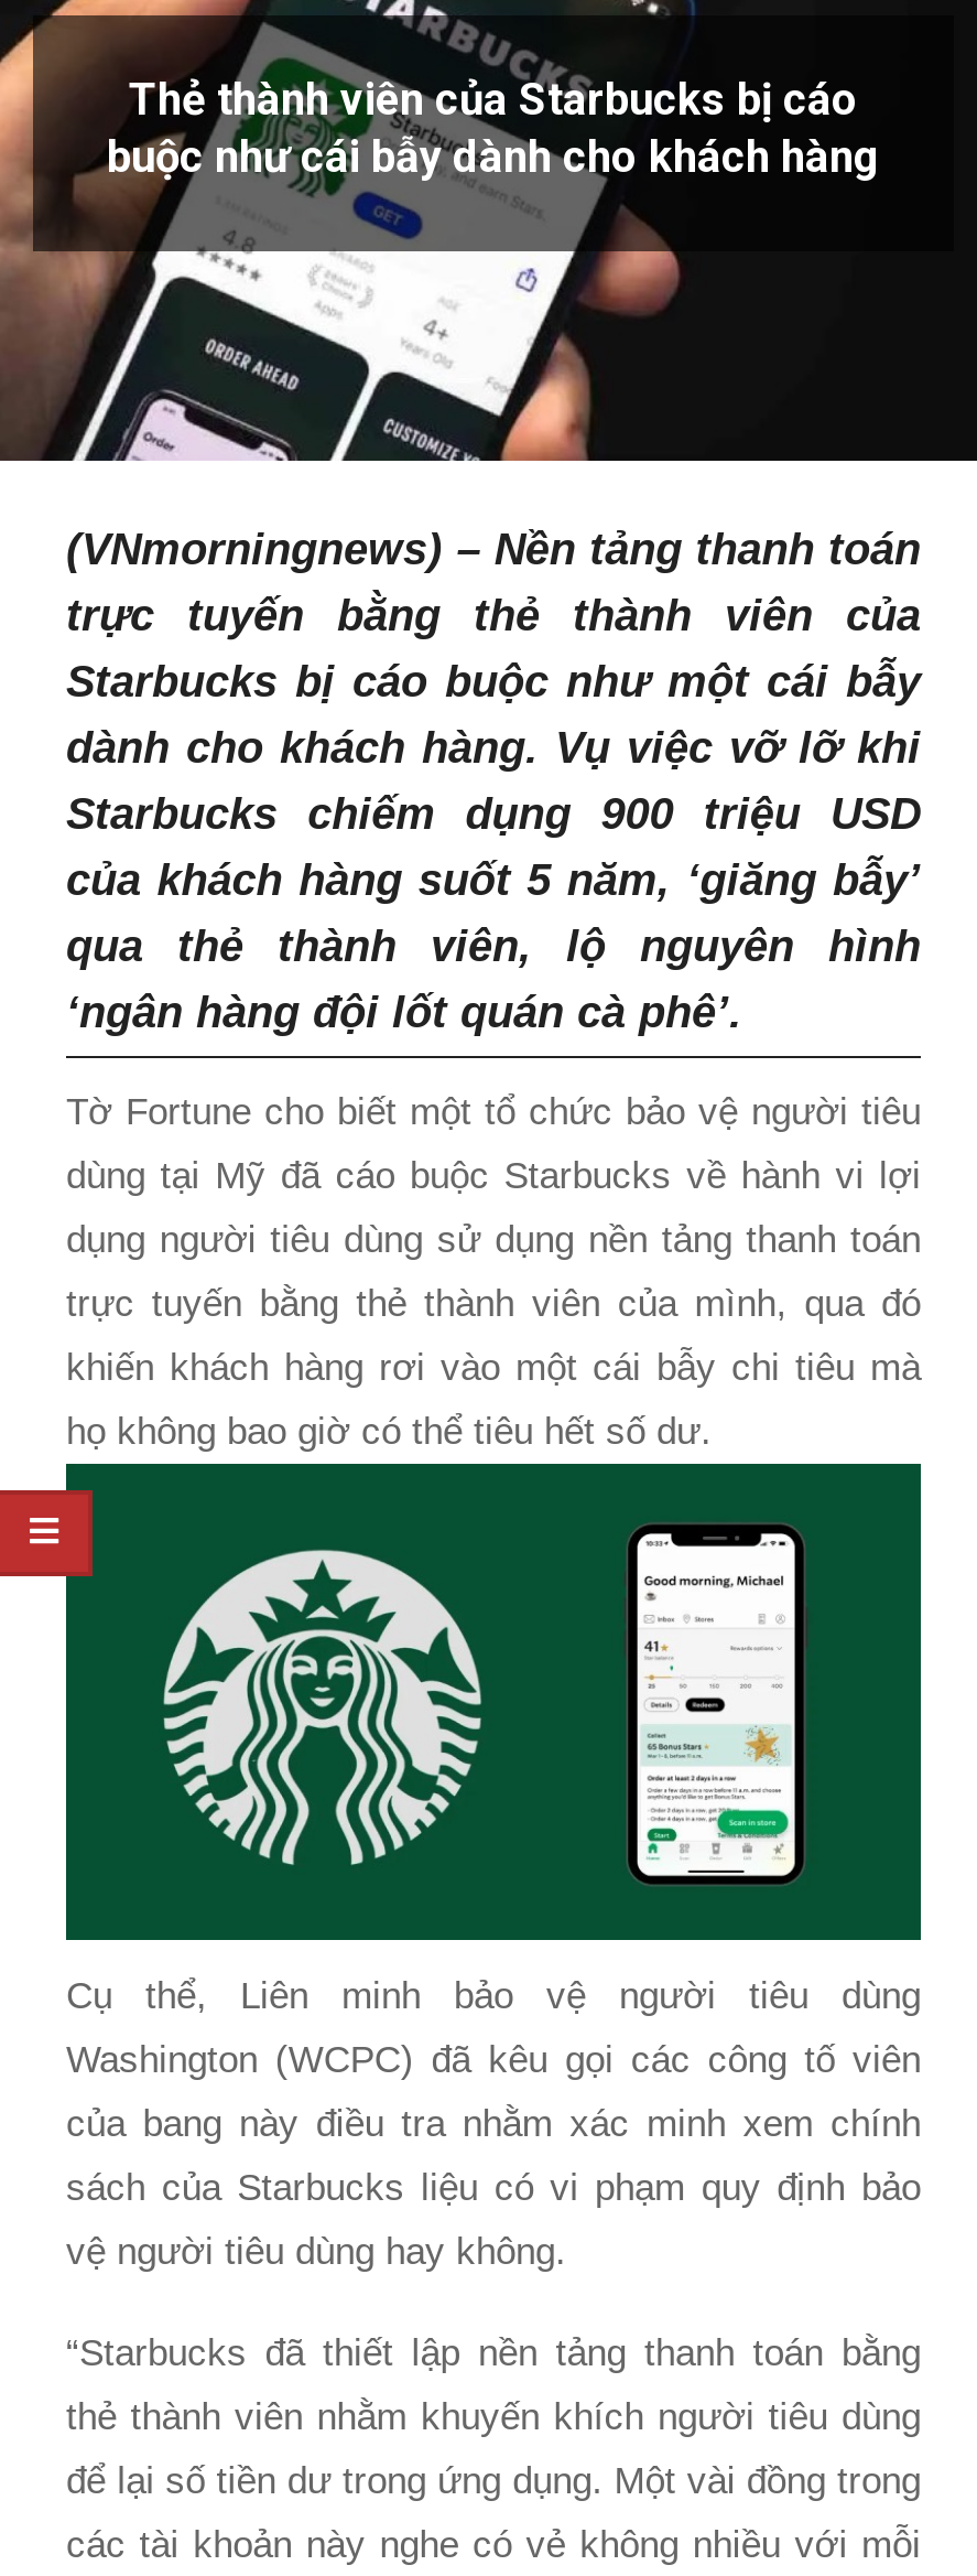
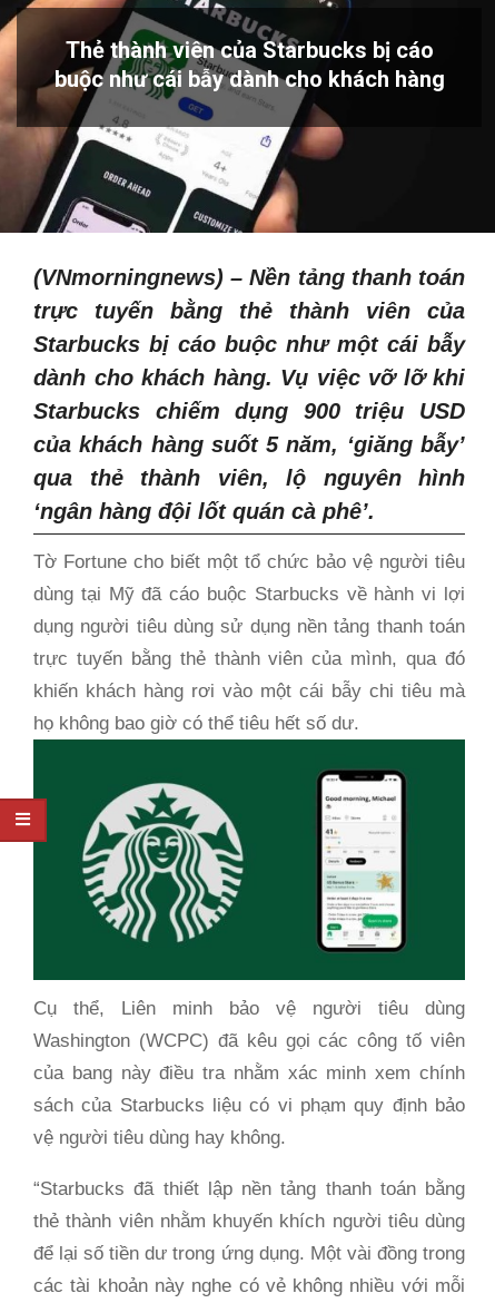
- [image]
+ [image]
